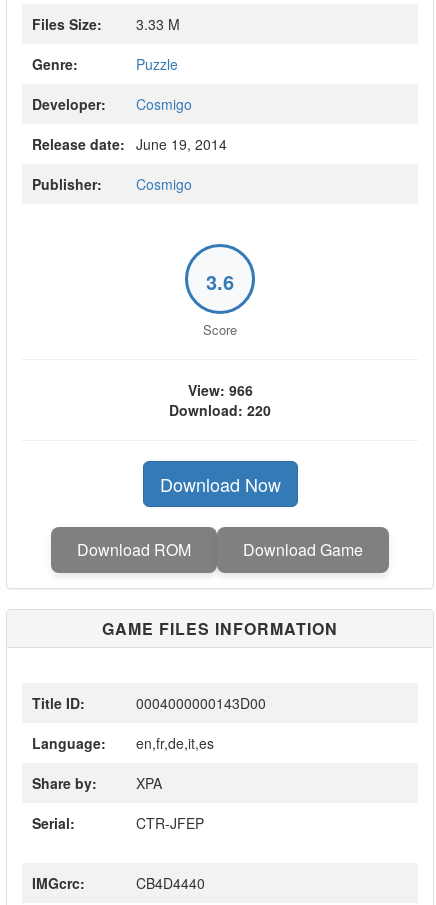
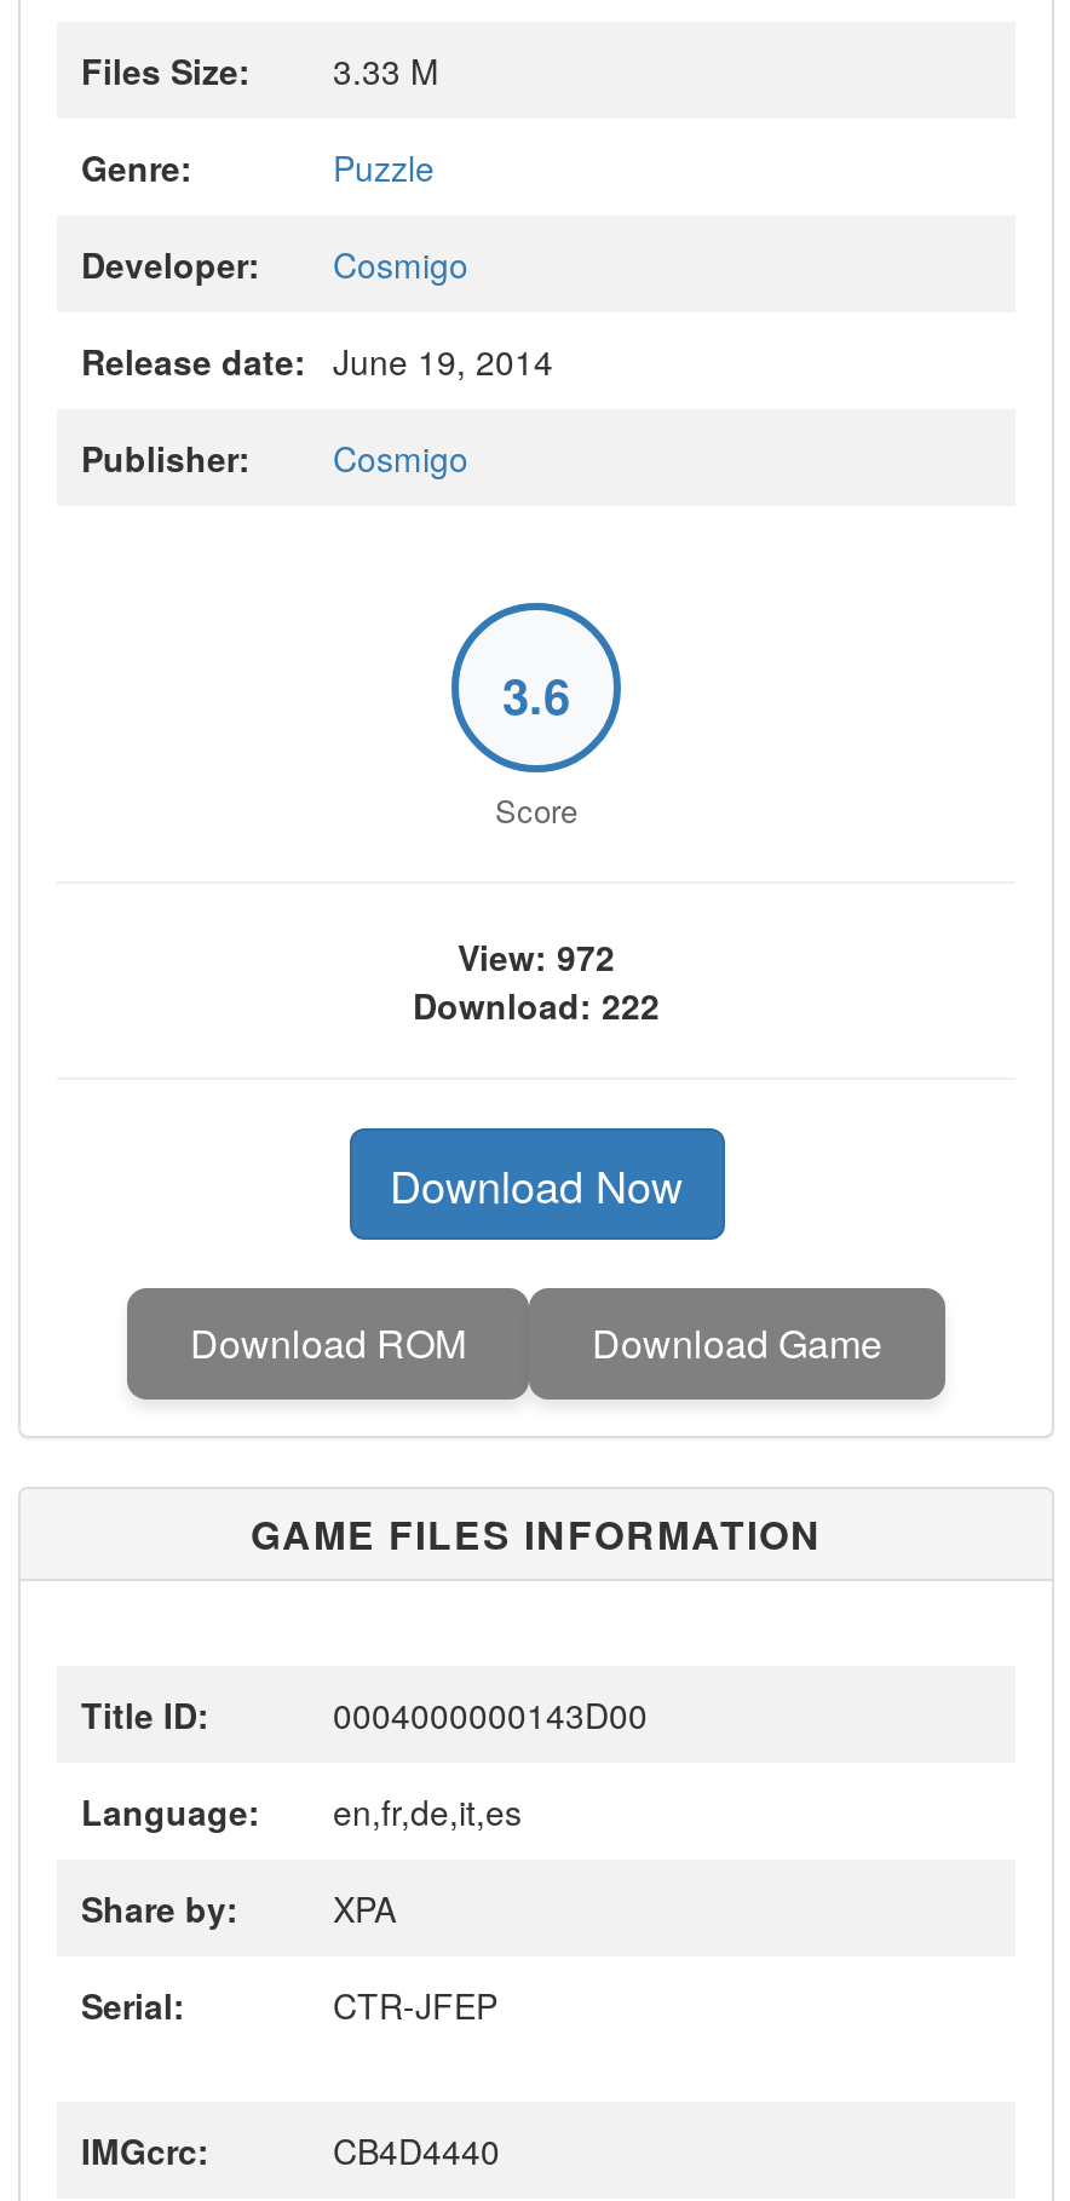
- View: 966
+ View: 972

- Download: 220
+ Download: 222
